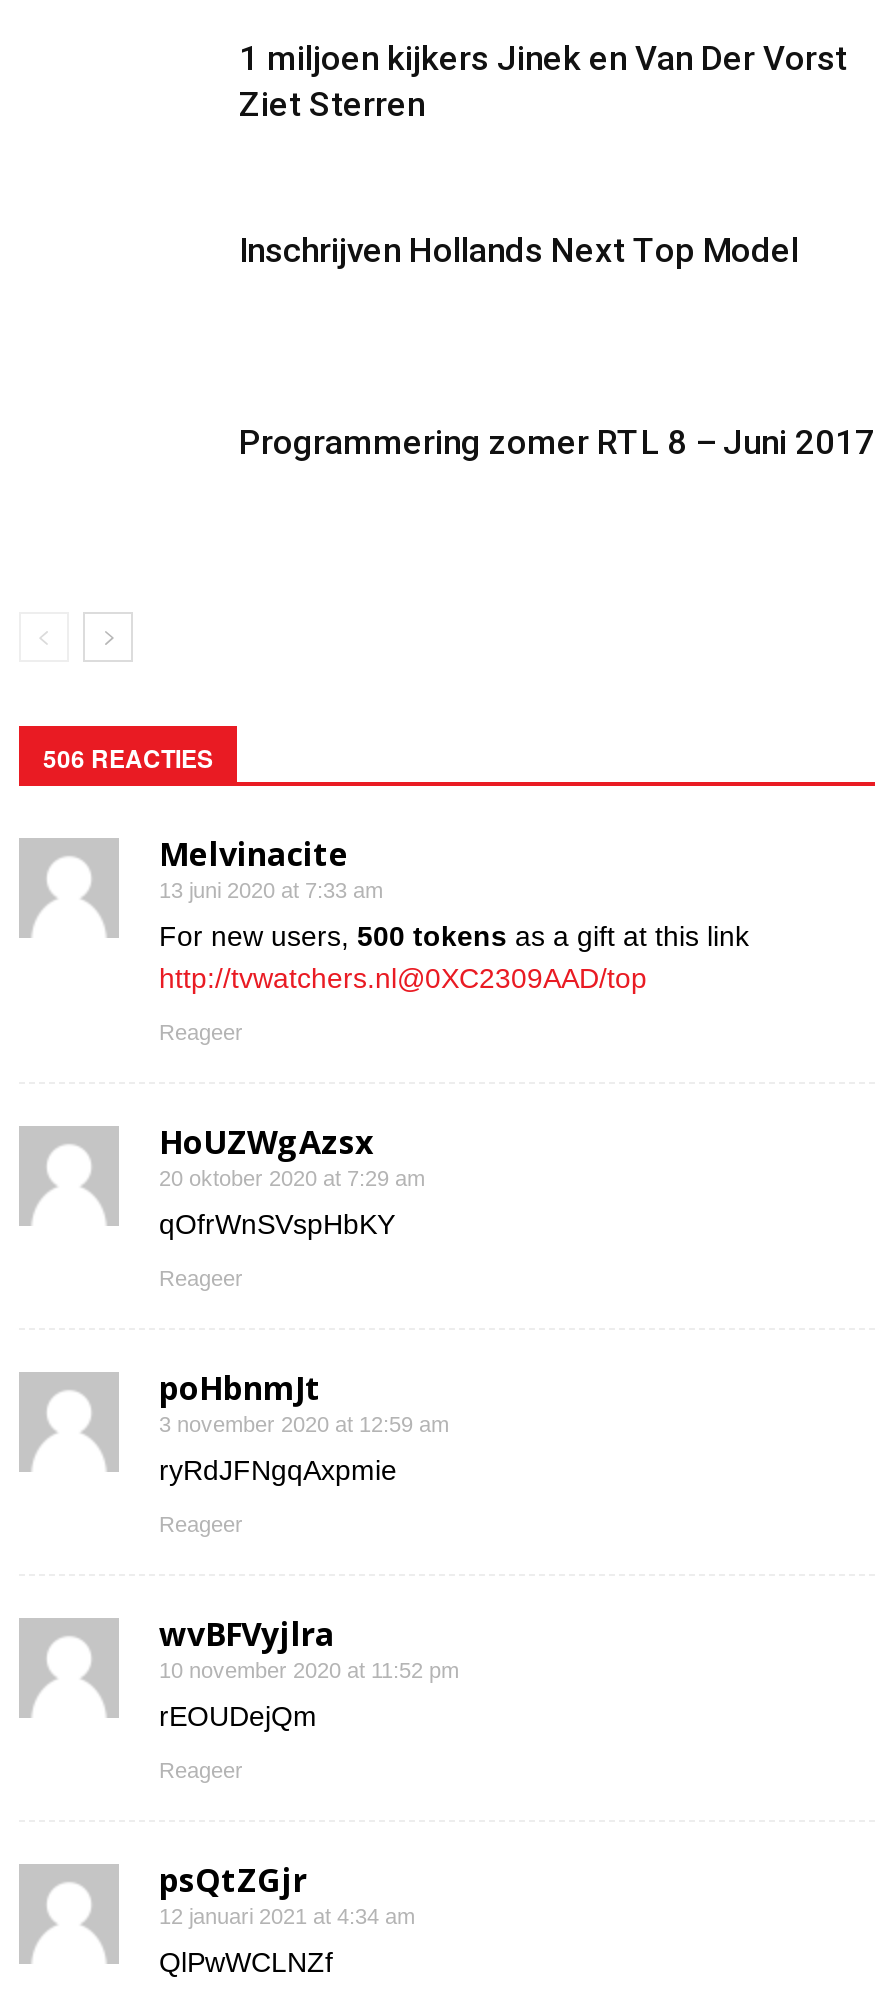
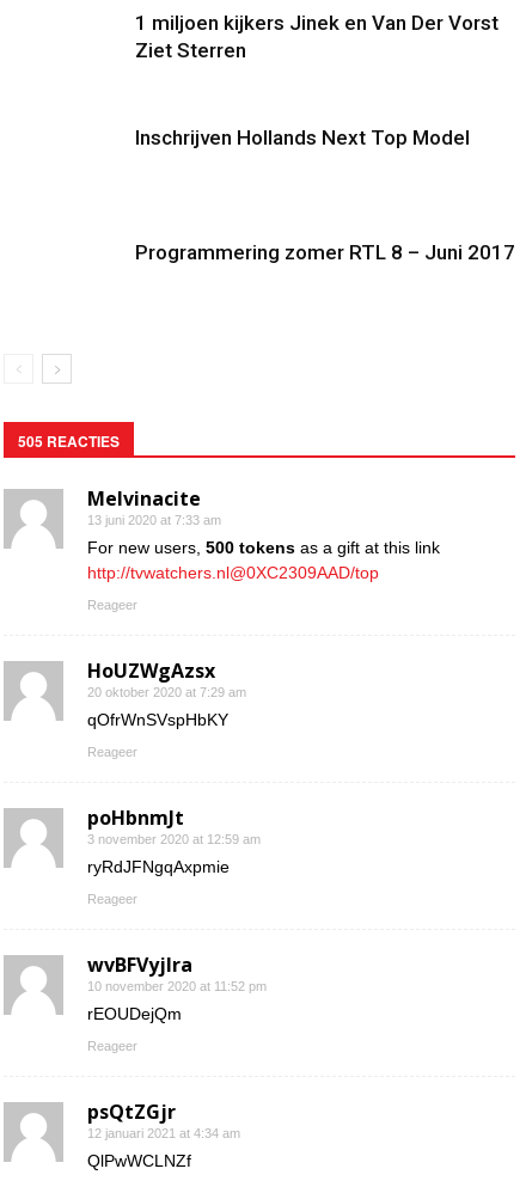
- 506 REACTIES
+ 505 REACTIES
